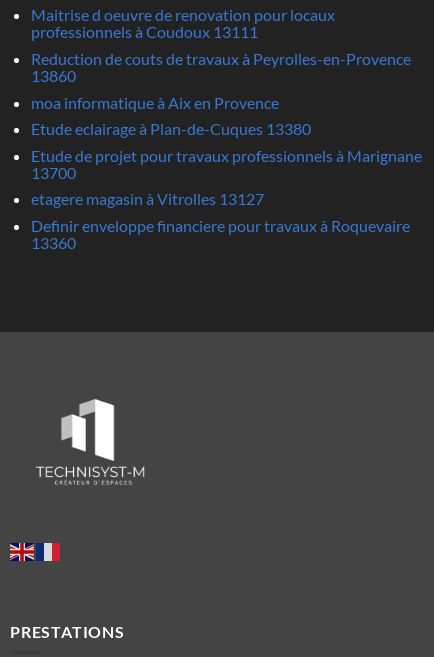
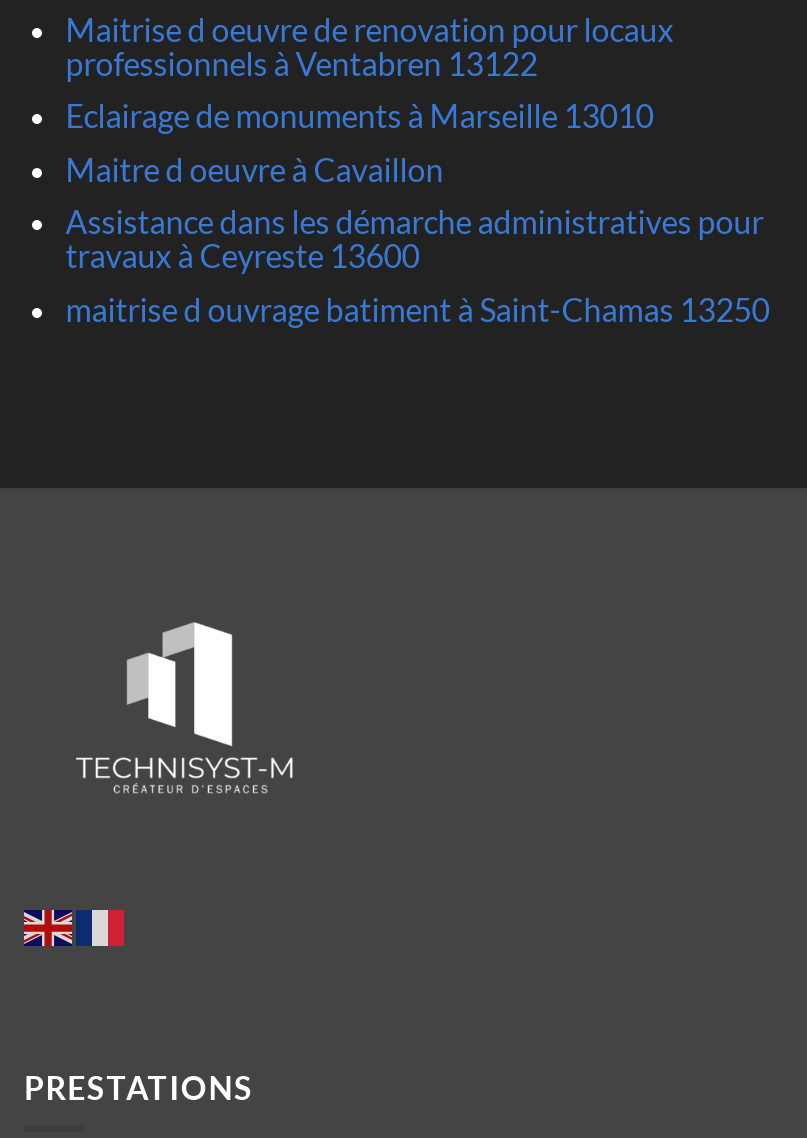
- professionnels à Coudoux 13111
- Reduction de couts de travaux à Peyrolles-en-Provence
- 13860
- moa informatique à Aix en Provence
- Etude eclairage à Plan-de-Cuques 13380
- Etude de projet pour travaux professionnels à Marignane
- 13700
- etagere magasin à Vitrolles 13127
- Definir enveloppe financiere pour travaux à Roquevaire
- 13360
+ professionnels à Ventabren 13122
+ Eclairage de monuments à Marseille 13010
+ Maitre d oeuvre à Cavaillon
+ Assistance dans les démarche administratives pour
+ travaux à Ceyreste 13600
+ maitrise d ouvrage batiment à Saint-Chamas 13250
